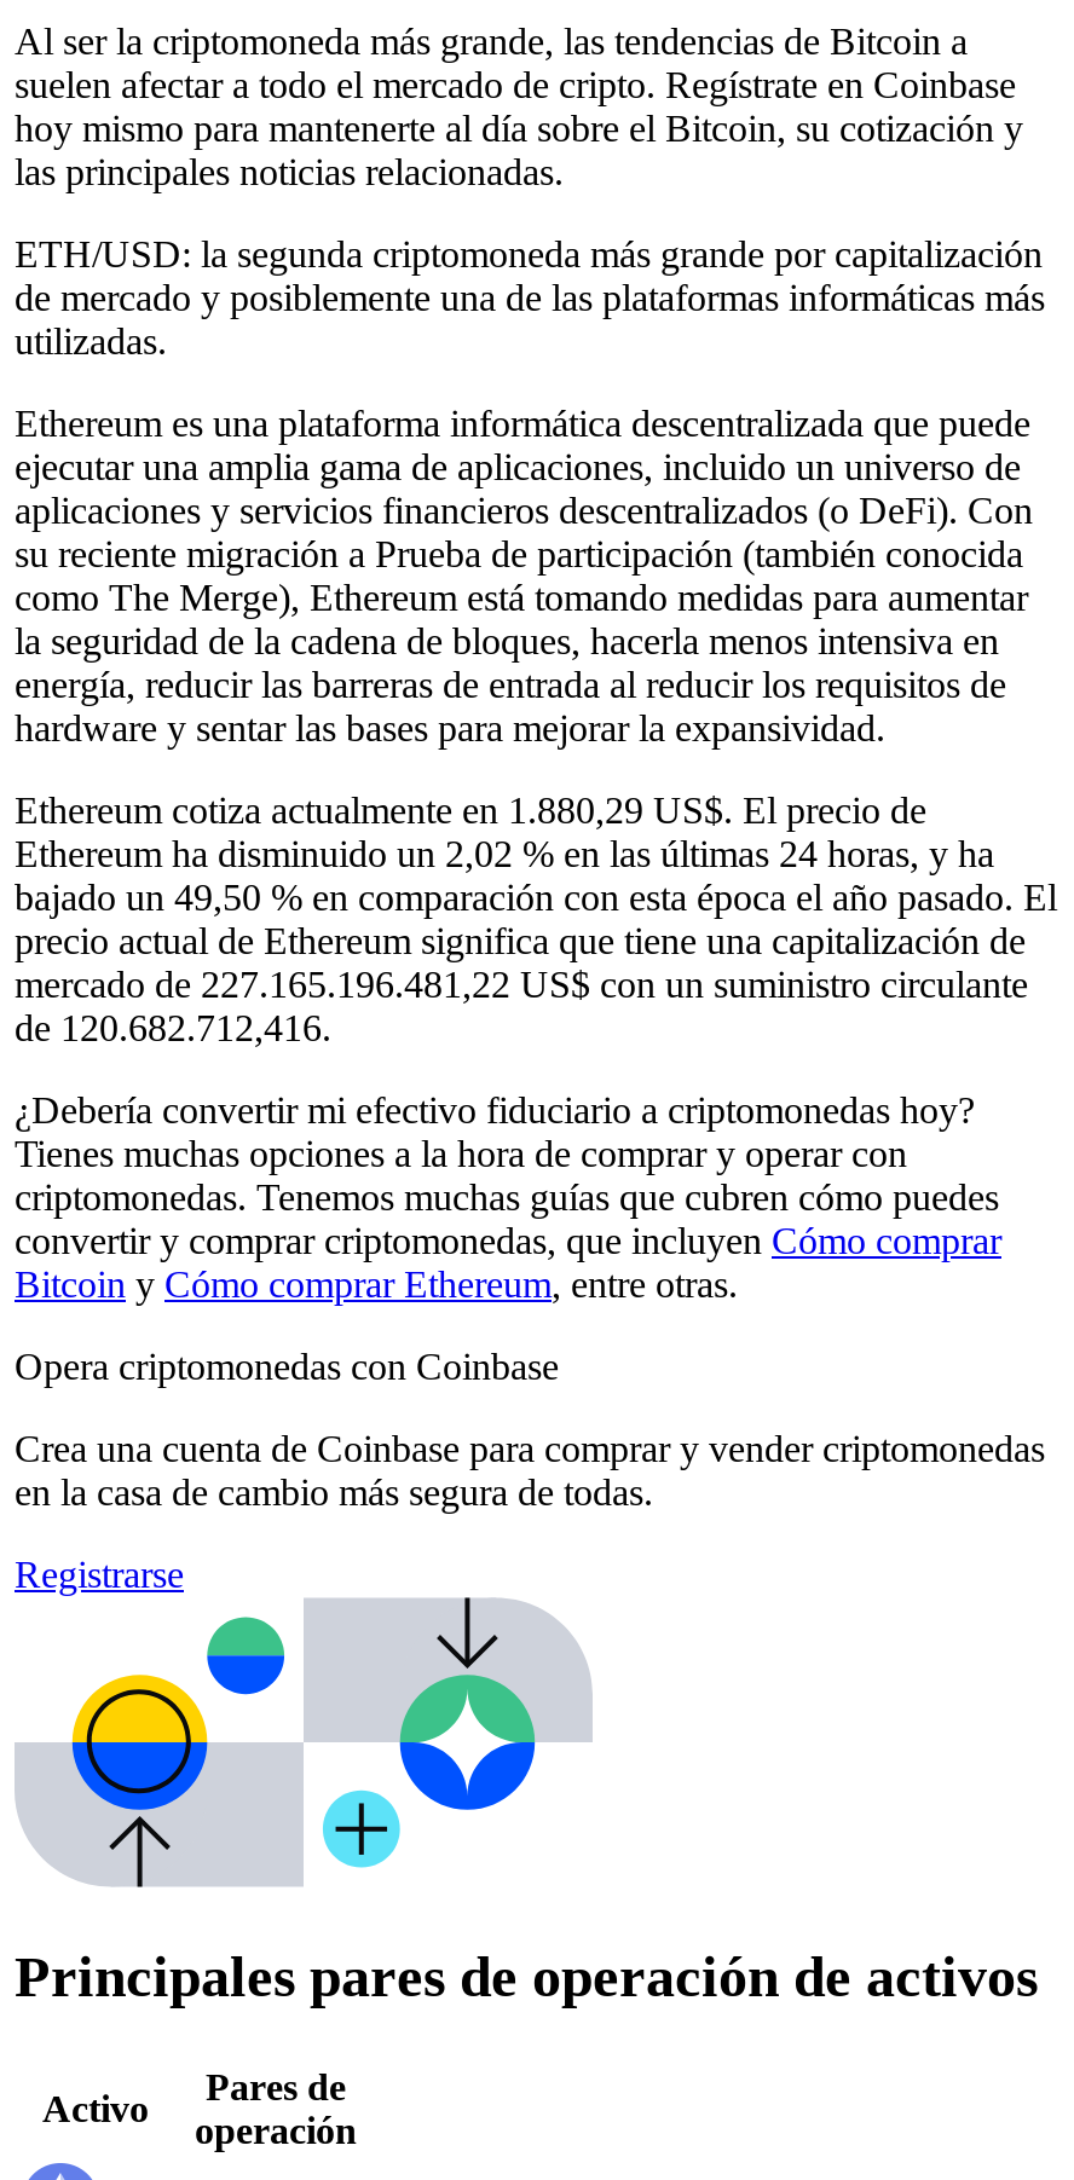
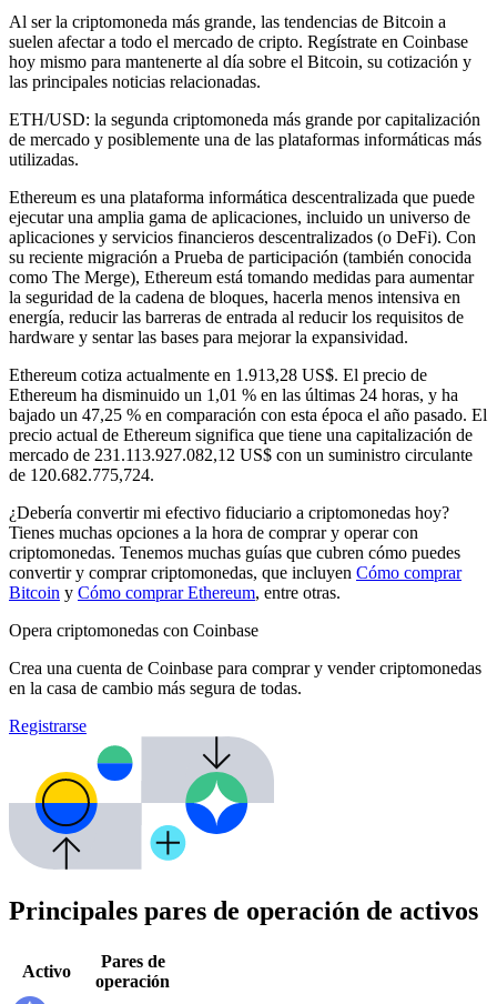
- Ethereum cotiza actualmente en 1.880,29 US$. El precio de
+ Ethereum cotiza actualmente en 1.913,28 US$. El precio de

- Ethereum ha disminuido un 2,02 % en las últimas 24 horas, y ha
+ Ethereum ha disminuido un 1,01 % en las últimas 24 horas, y ha

- bajado un 49,50 % en comparación con esta época el año pasado. El
+ bajado un 47,25 % en comparación con esta época el año pasado. El

- mercado de 227.165.196.481,22 US$ con un suministro circulante
+ mercado de 231.113.927.082,12 US$ con un suministro circulante

- de 120.682.712,416.
+ de 120.682.775,724.
